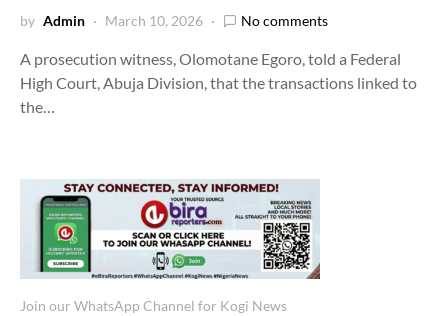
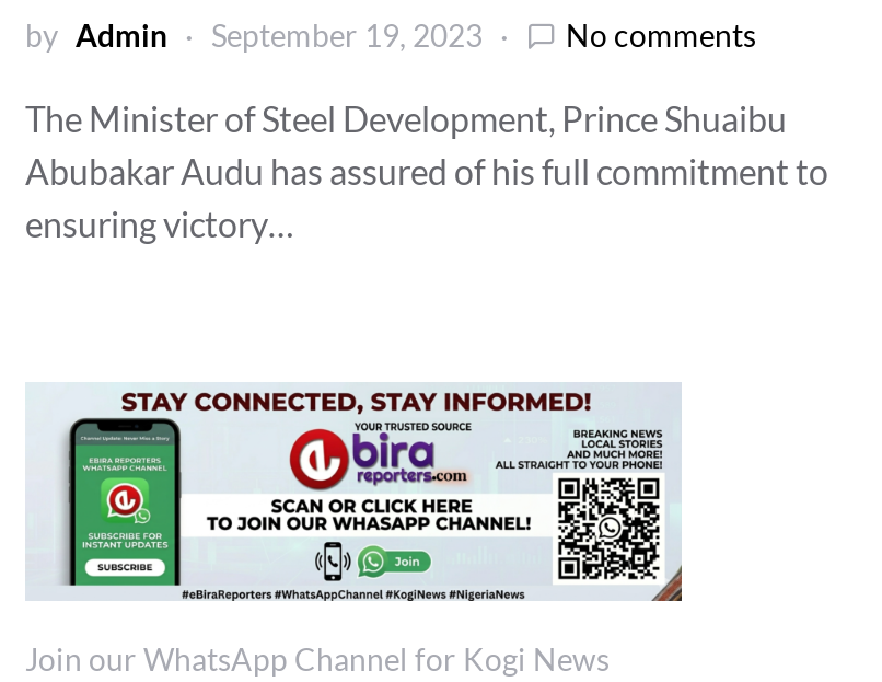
- March 10, 2026
+ September 19, 2023

- A prosecution witness, Olomotane Egoro, told a Federal
- High Court, Abuja Division, that the transactions linked to
- the…
+ The Minister of Steel Development, Prince Shuaibu
+ Abubakar Audu has assured of his full commitment to
+ ensuring victory…
